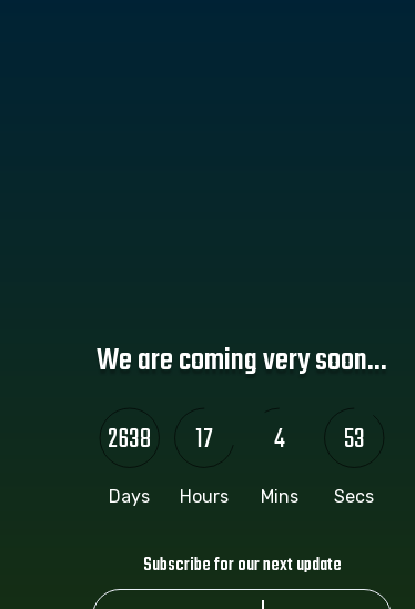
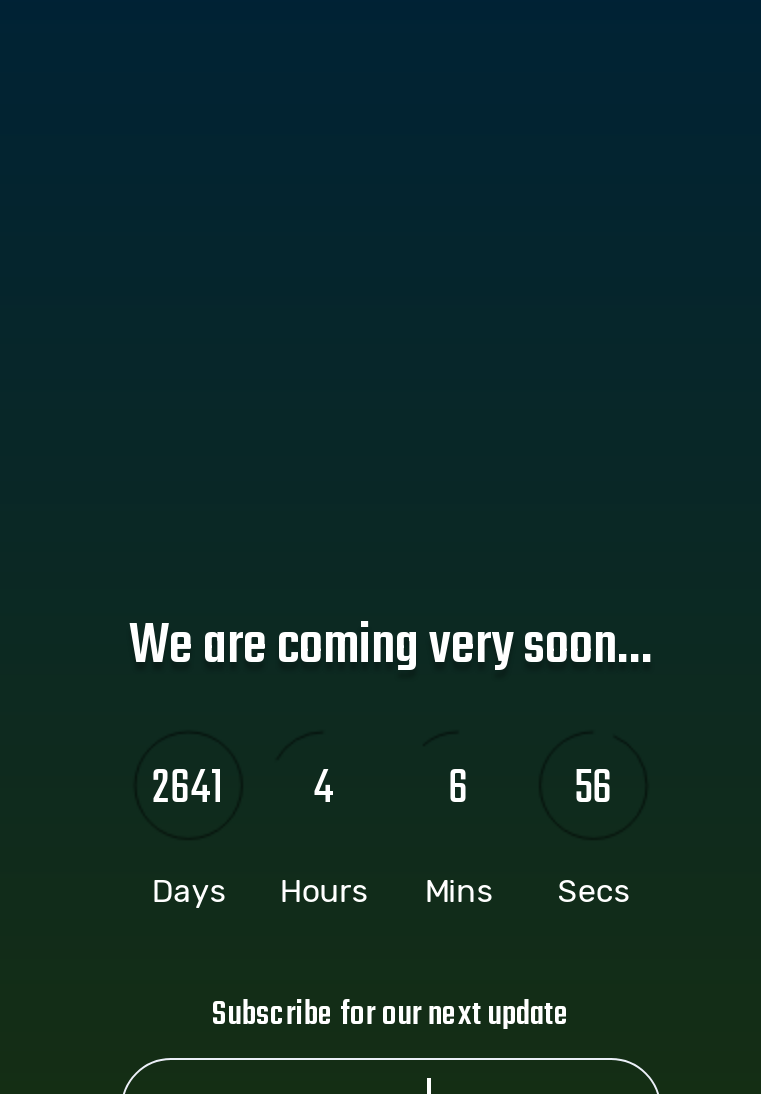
- 2638
+ 2641

- 17
+ 4

- 4
+ 6

- 53
+ 56
